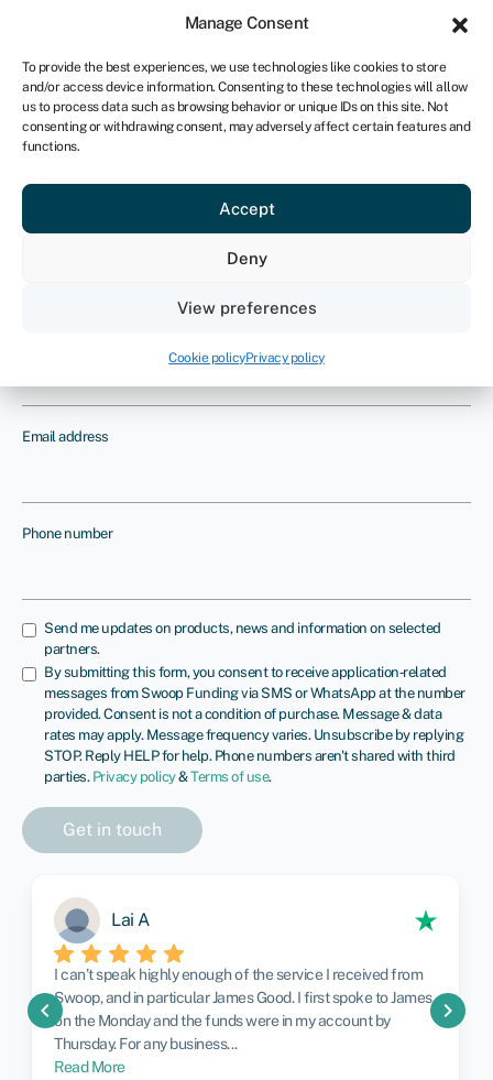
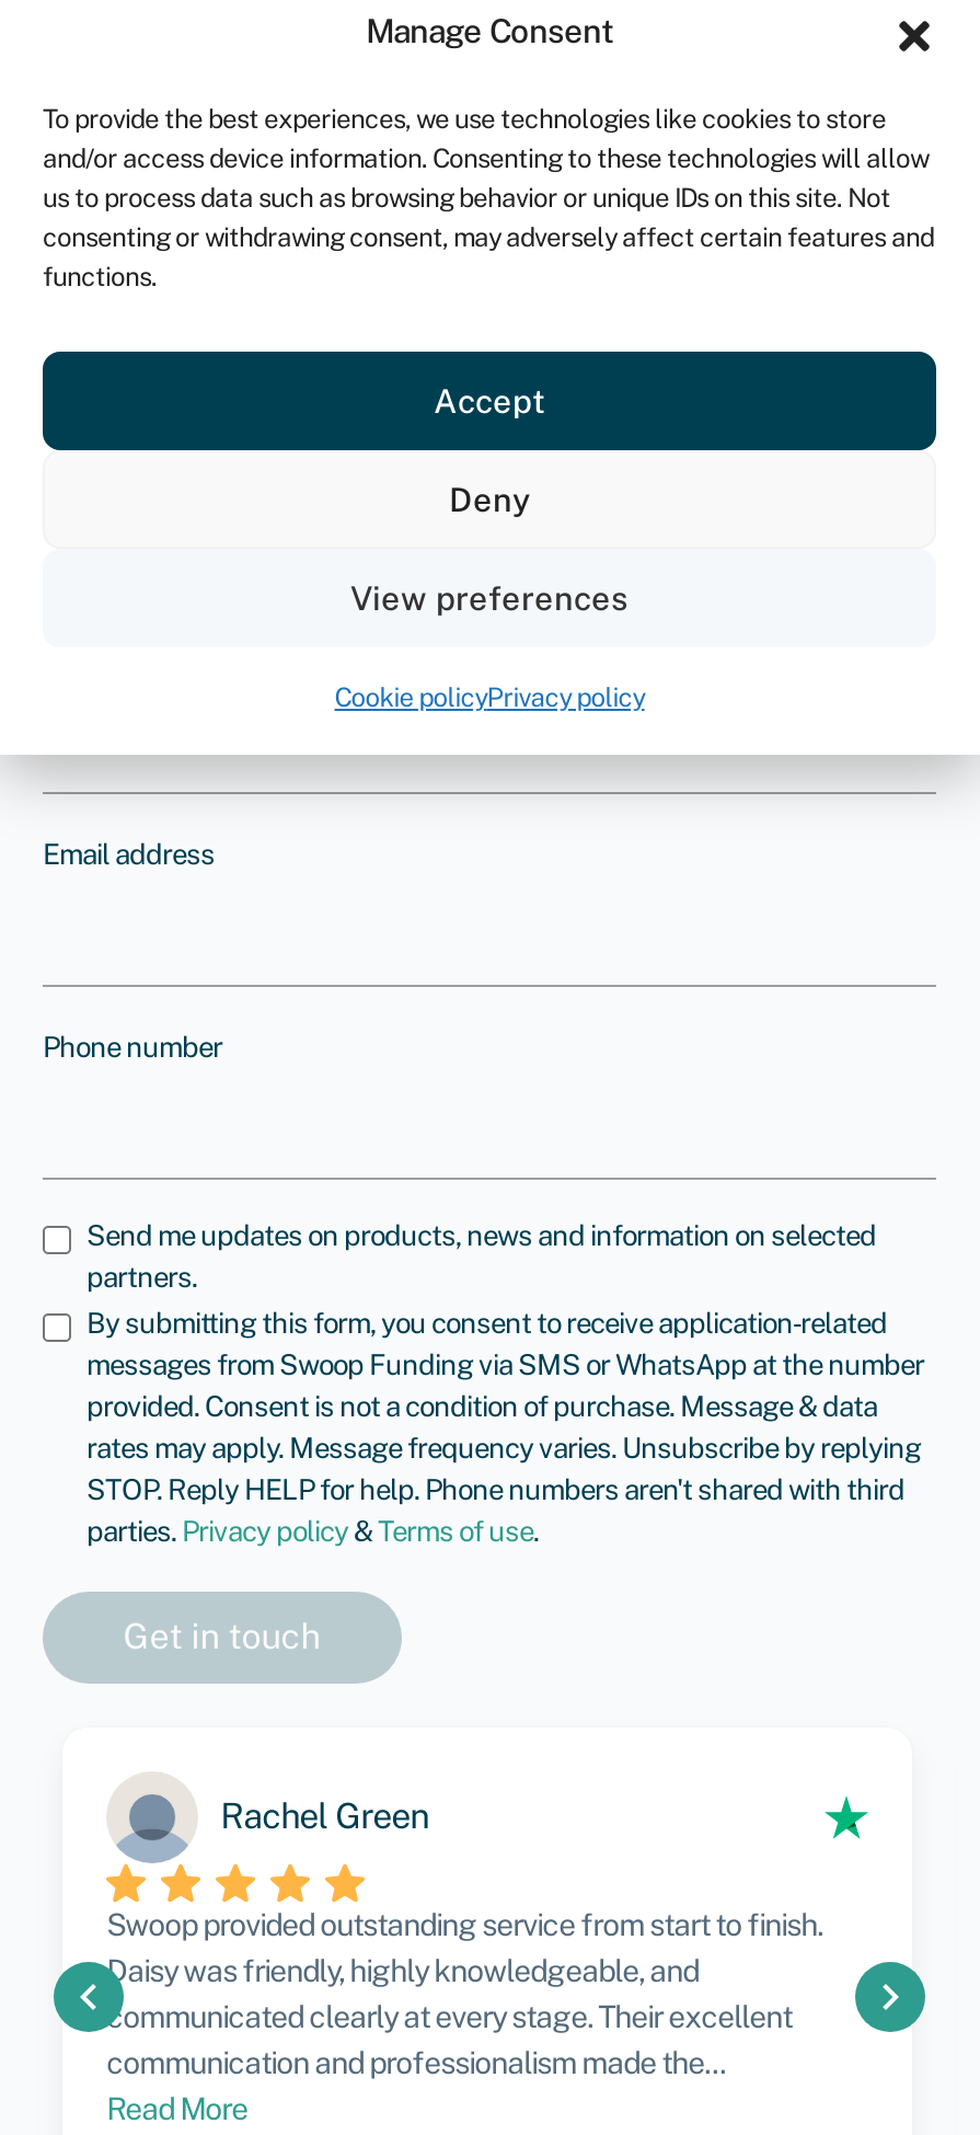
- Lai A
+ Rachel Green

- I can’t speak highly enough of the service I received from
- Swoop, and in particular James Good. I first spoke to James
- on the Monday and the funds were in my account by
- Thursday. For any business...
+ Swoop provided outstanding service from start to finish.
+ Daisy was friendly, highly knowledgeable, and
+ communicated clearly at every stage. Their excellent
+ communication and professionalism made the...
